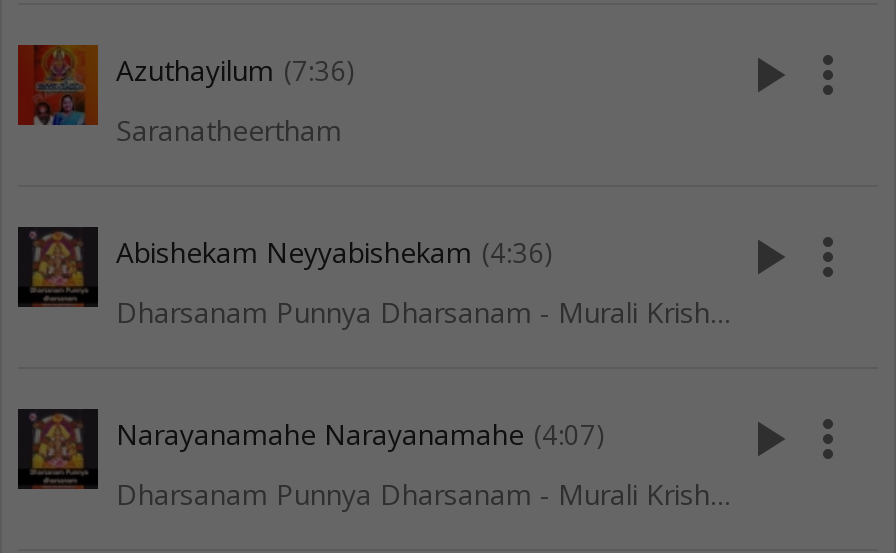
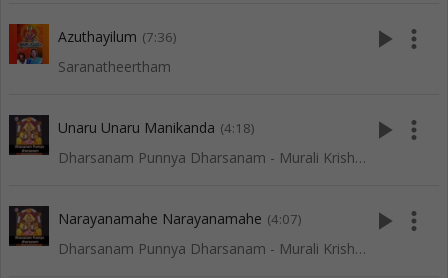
- Abishekam Neyyabishekam (4:36)
+ Unaru Unaru Manikanda (4:18)
